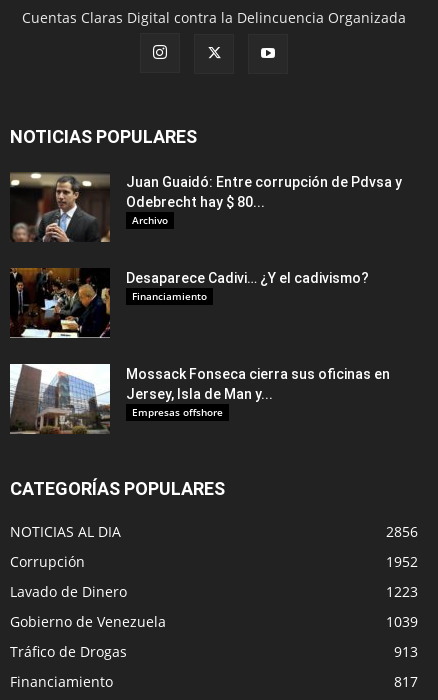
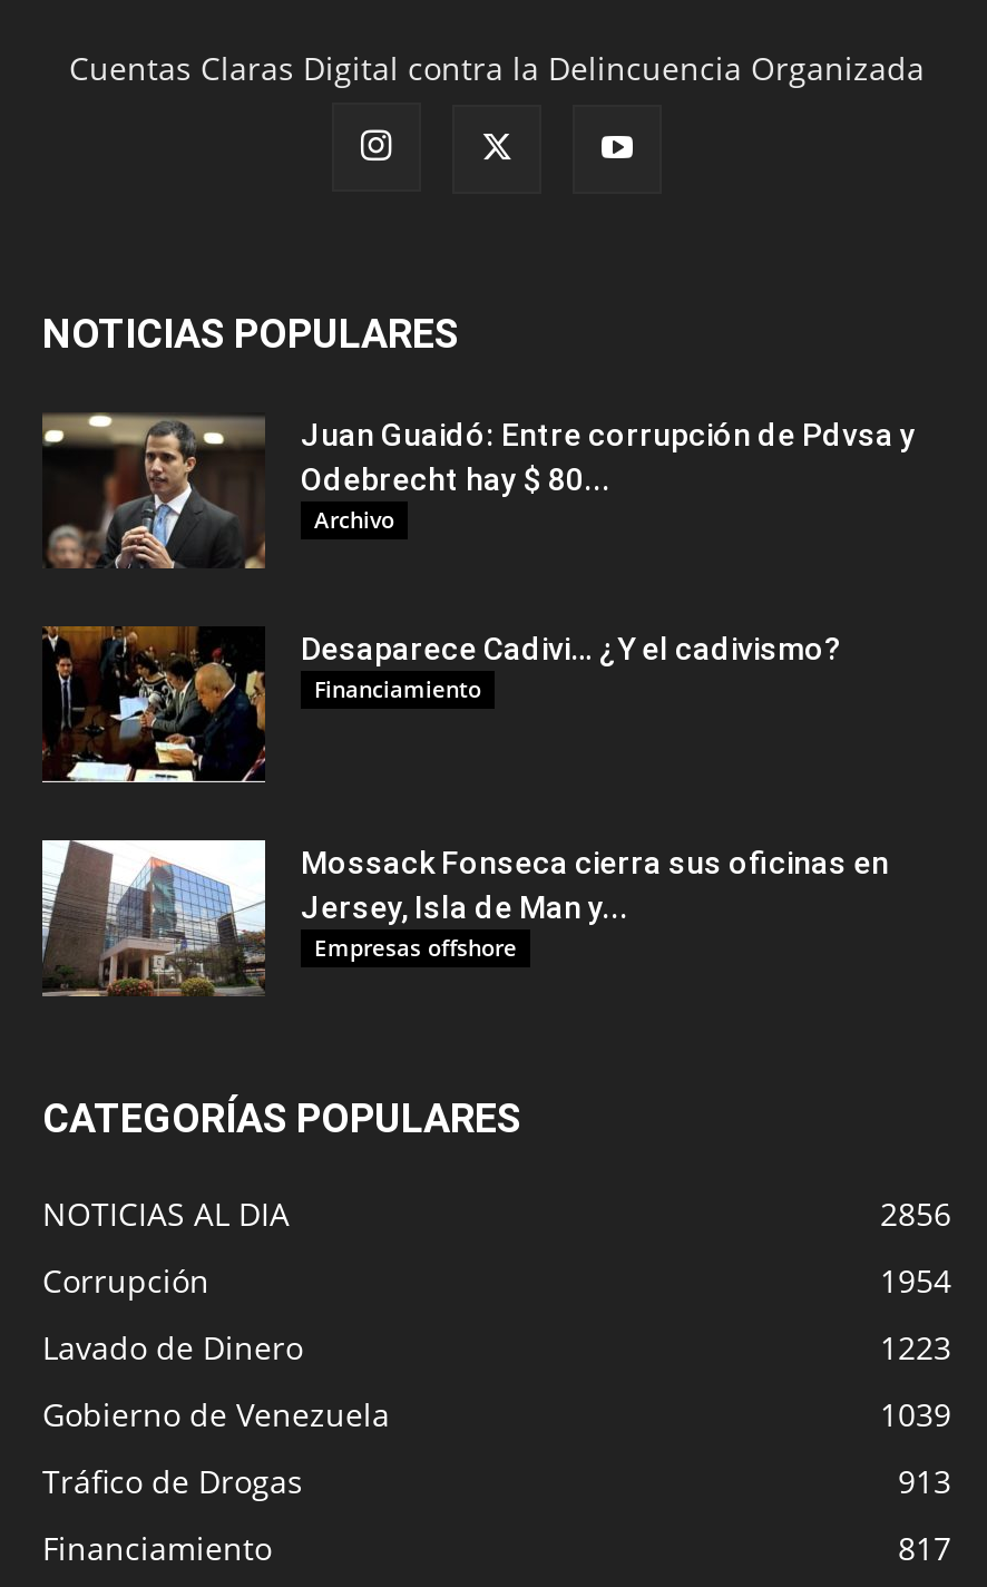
- 1952
+ 1954
